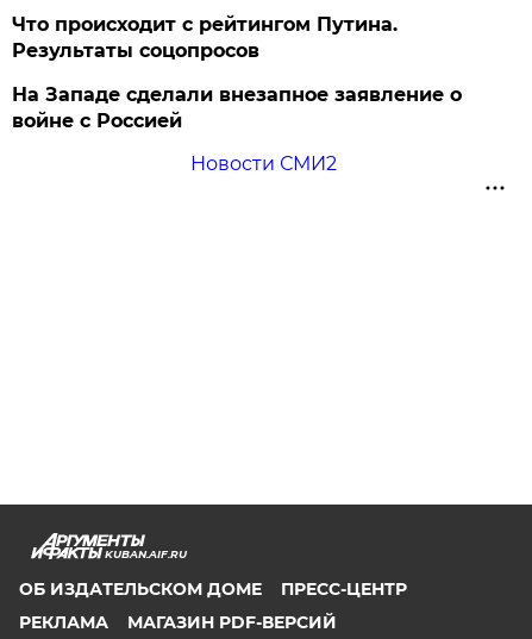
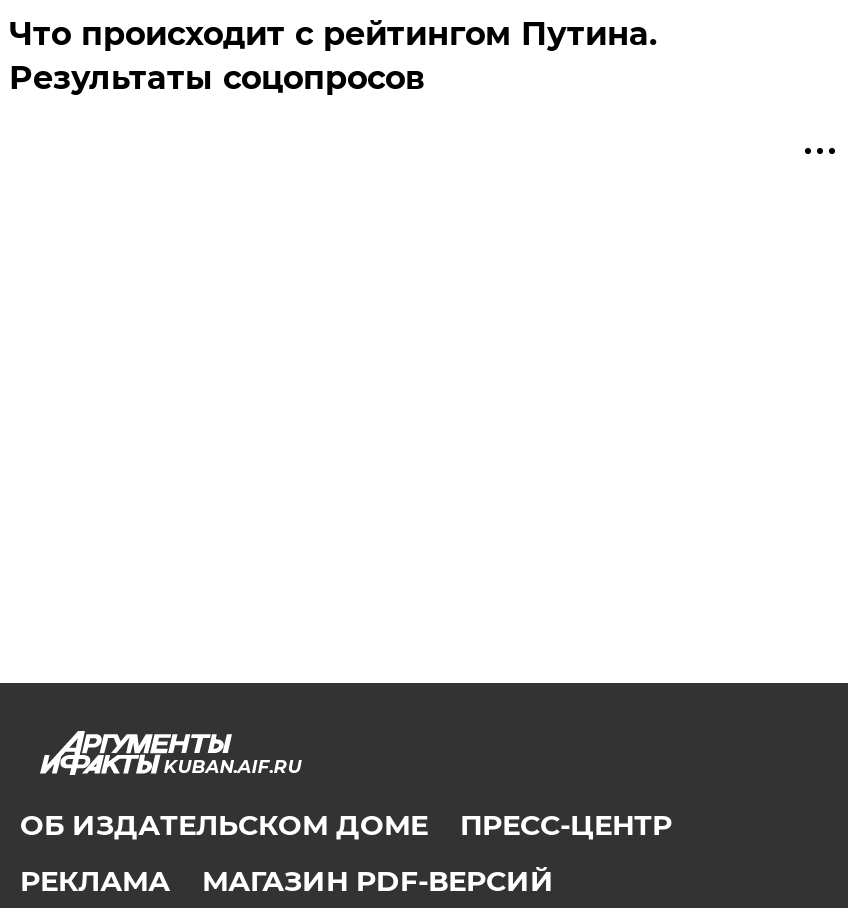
- На Западе сделали внезапное заявление о
- войне с Россией
- Новости СМИ2
